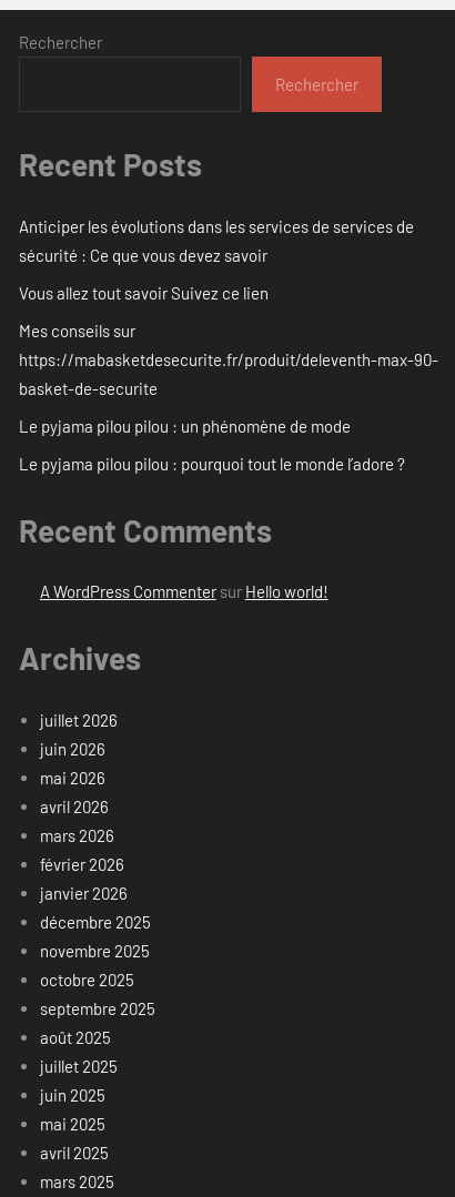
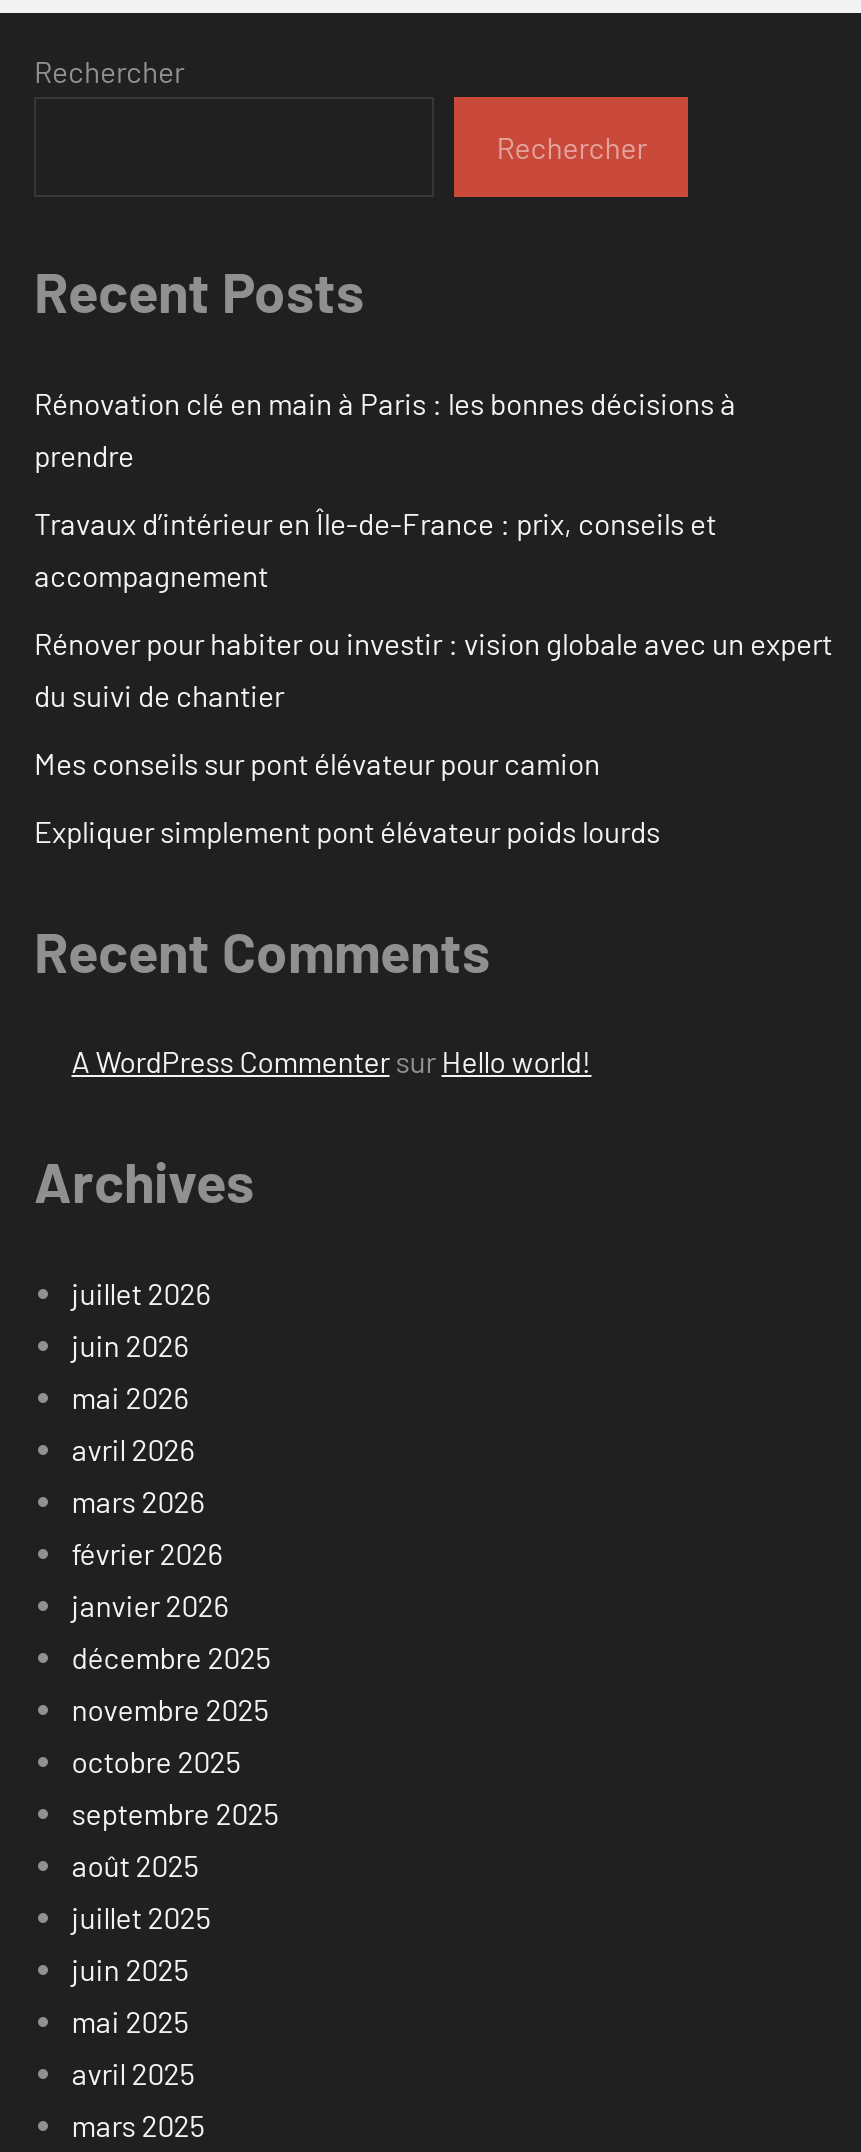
- Anticiper les évolutions dans les services de services de
- sécurité : Ce que vous devez savoir
+ Rénovation clé en main à Paris : les bonnes décisions à
+ prendre

- Vous allez tout savoir Suivez ce lien
+ Travaux d’intérieur en Île-de-France : prix, conseils et
+ accompagnement

- Mes conseils sur
- https://mabasketdesecurite.fr/produit/deleventh-max-90-
- basket-de-securite
+ Rénover pour habiter ou investir : vision globale avec un expert
+ du suivi de chantier

- Le pyjama pilou pilou : un phénomène de mode
+ Mes conseils sur pont élévateur pour camion

- Le pyjama pilou pilou : pourquoi tout le monde l’adore ?
+ Expliquer simplement pont élévateur poids lourds
